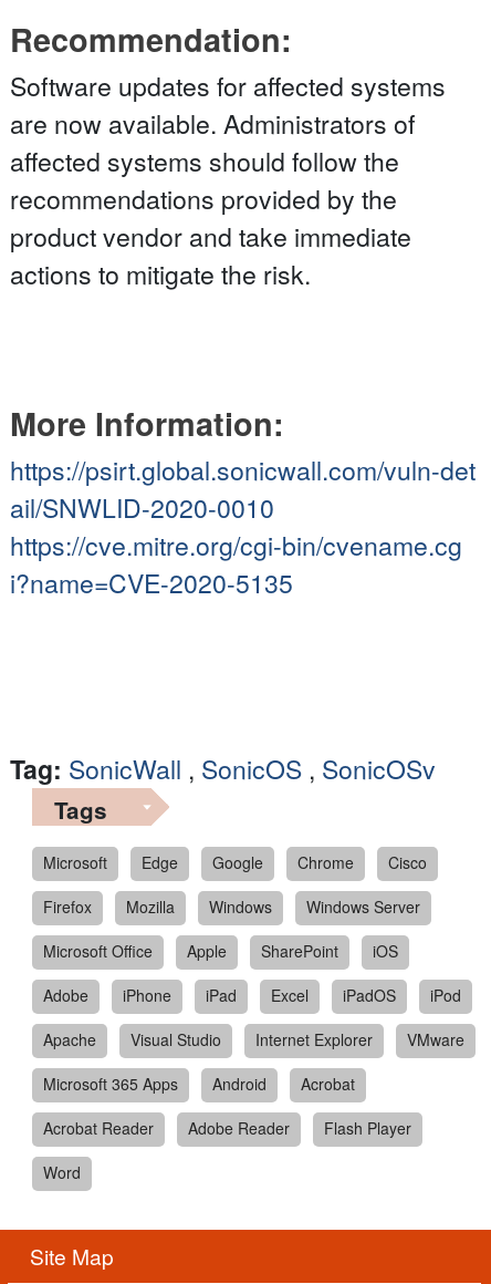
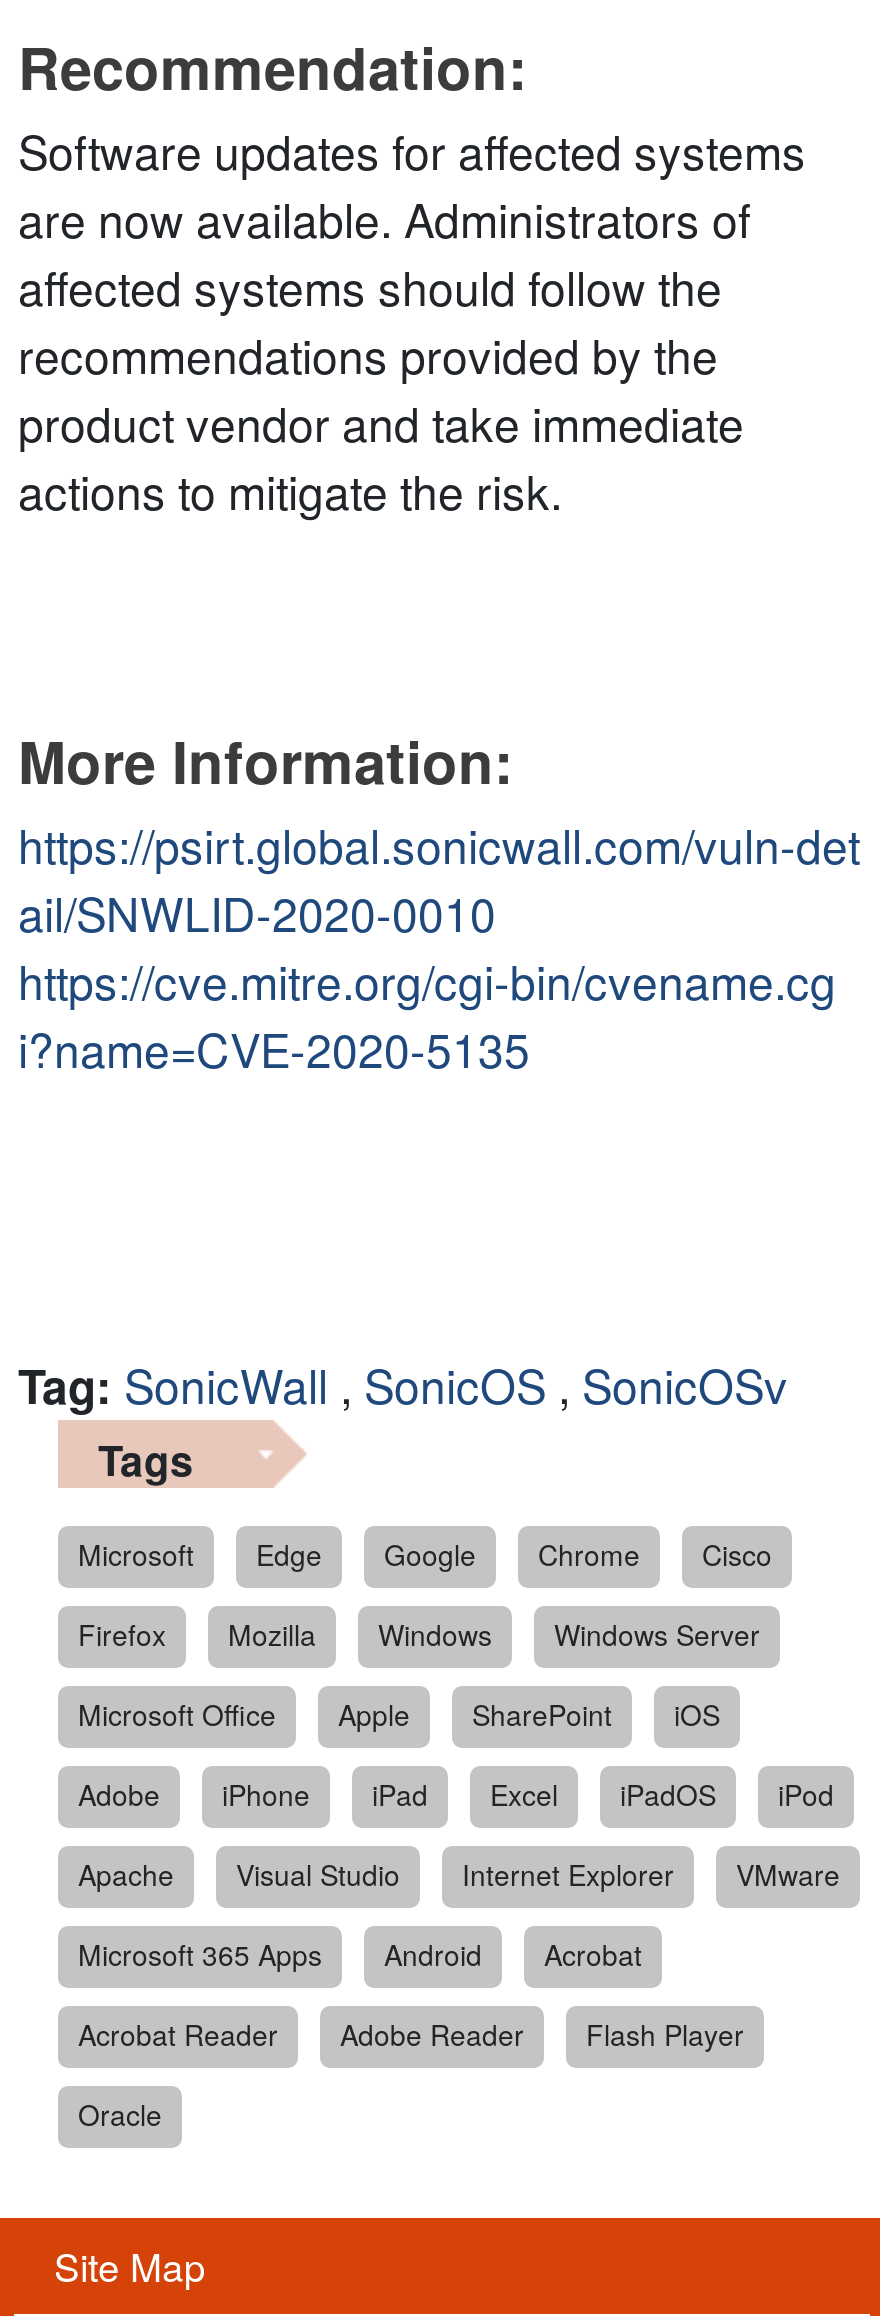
- Word
+ Oracle
